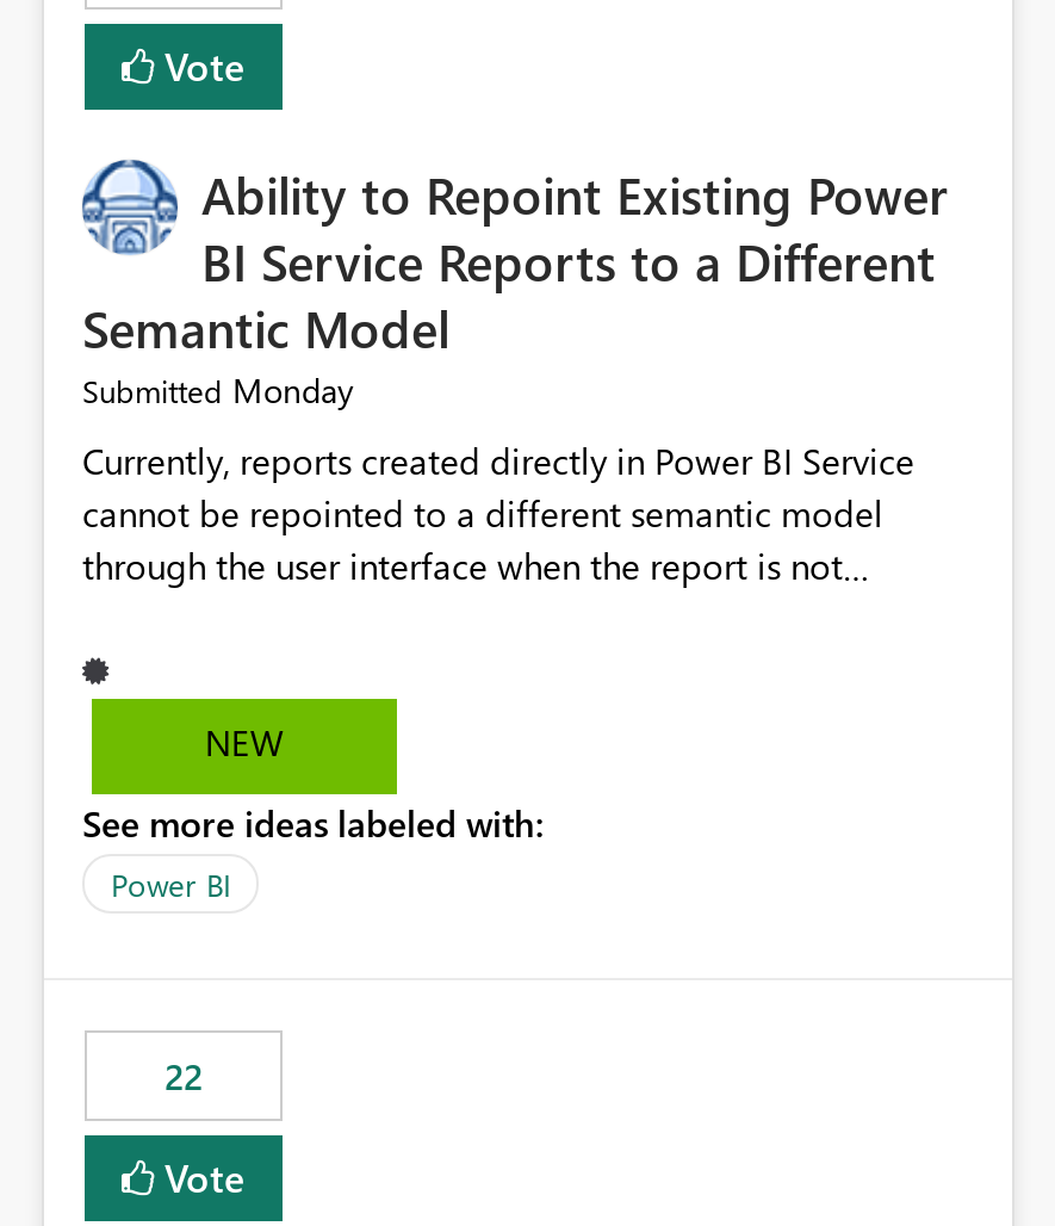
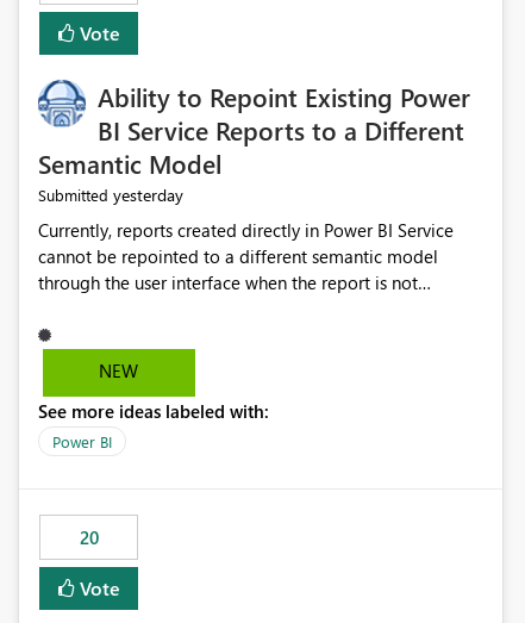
- Submitted Monday
+ Submitted yesterday

- 22
+ 20
